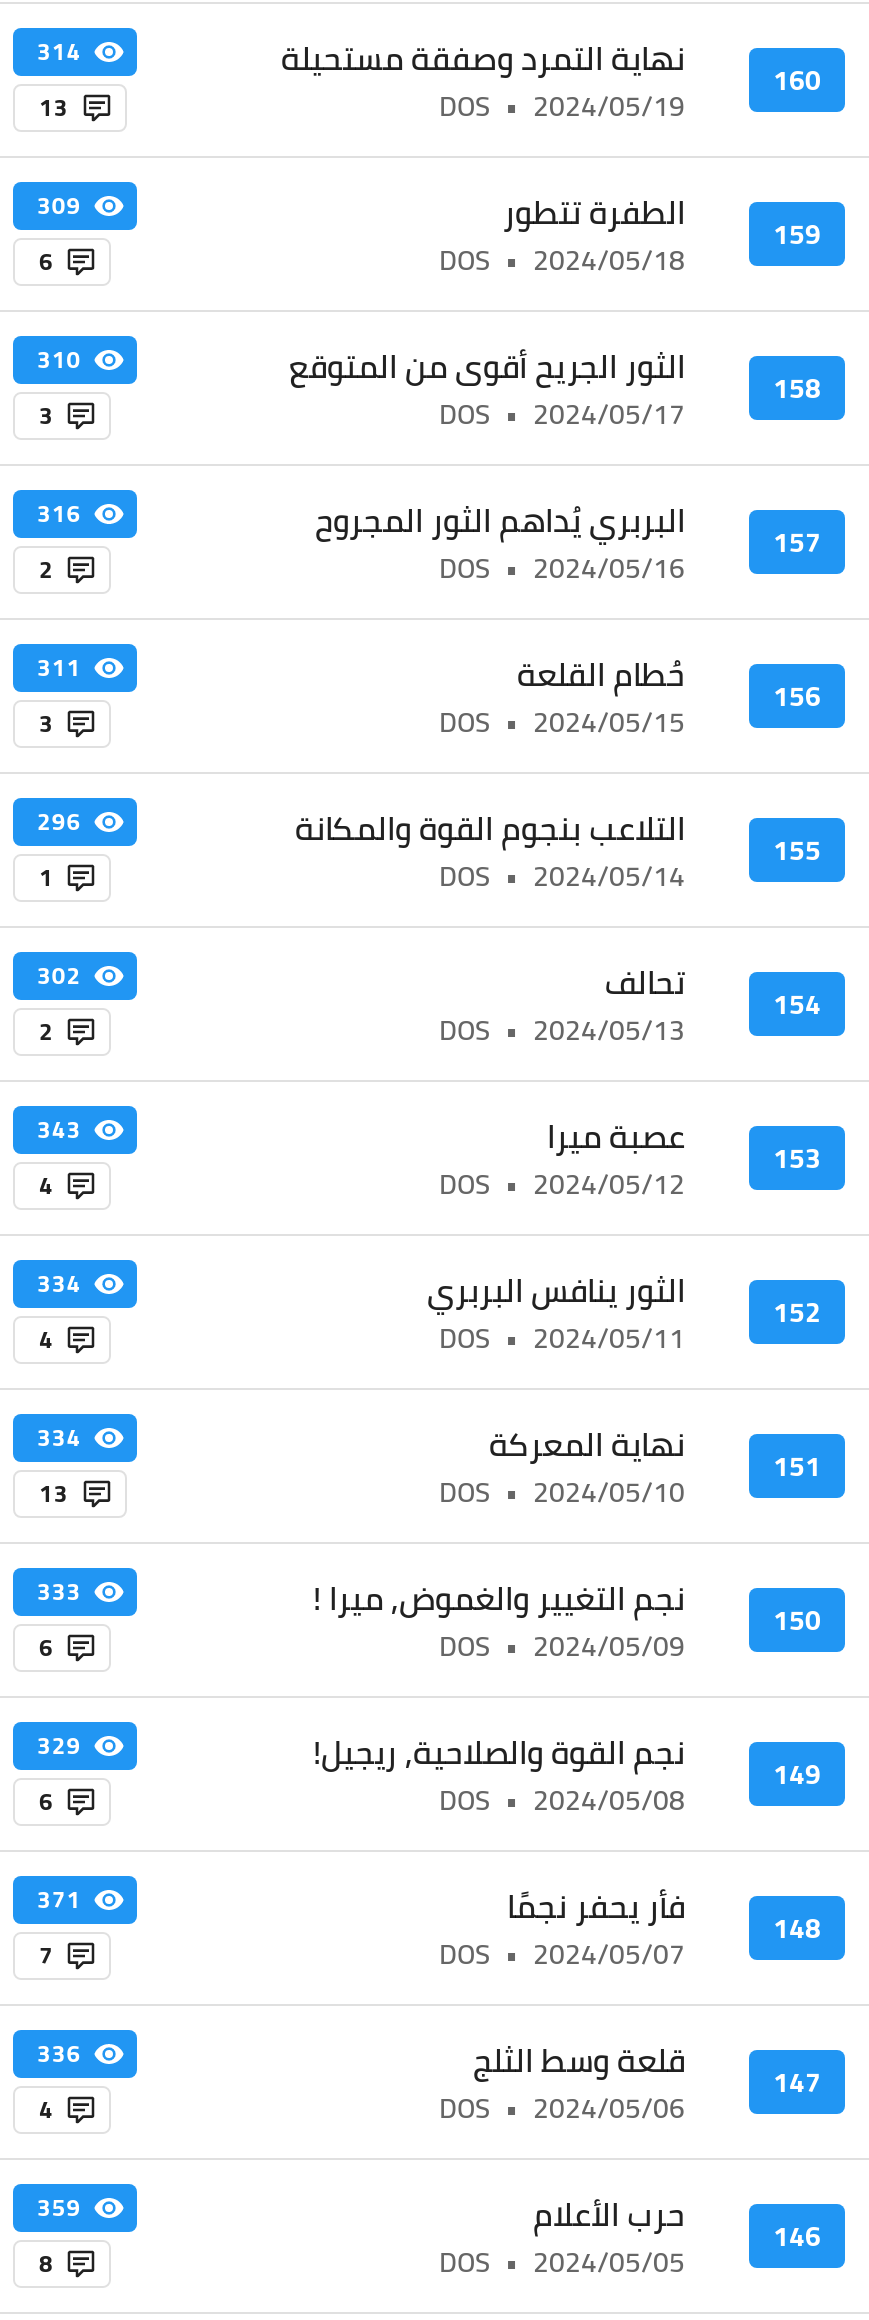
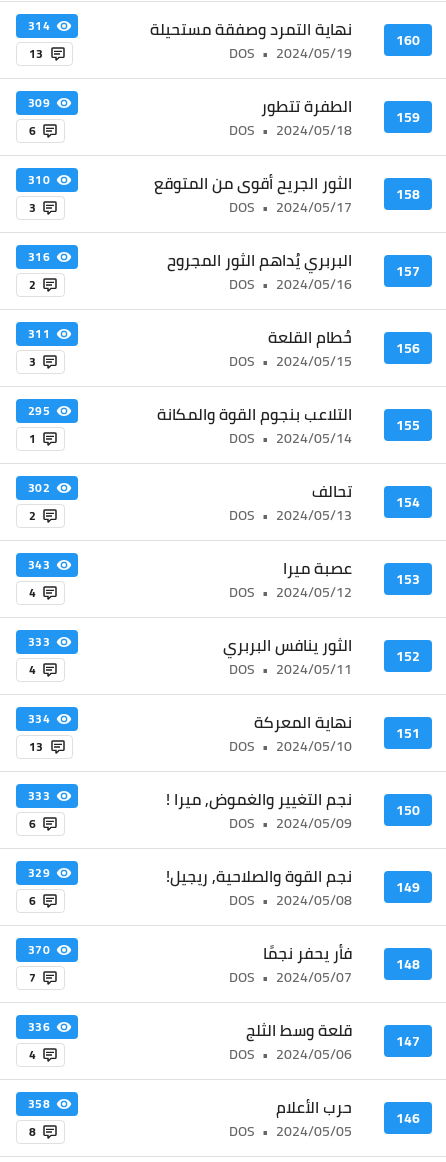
- 296
+ 295

- 334
+ 333

- 371
+ 370

- 359
+ 358
